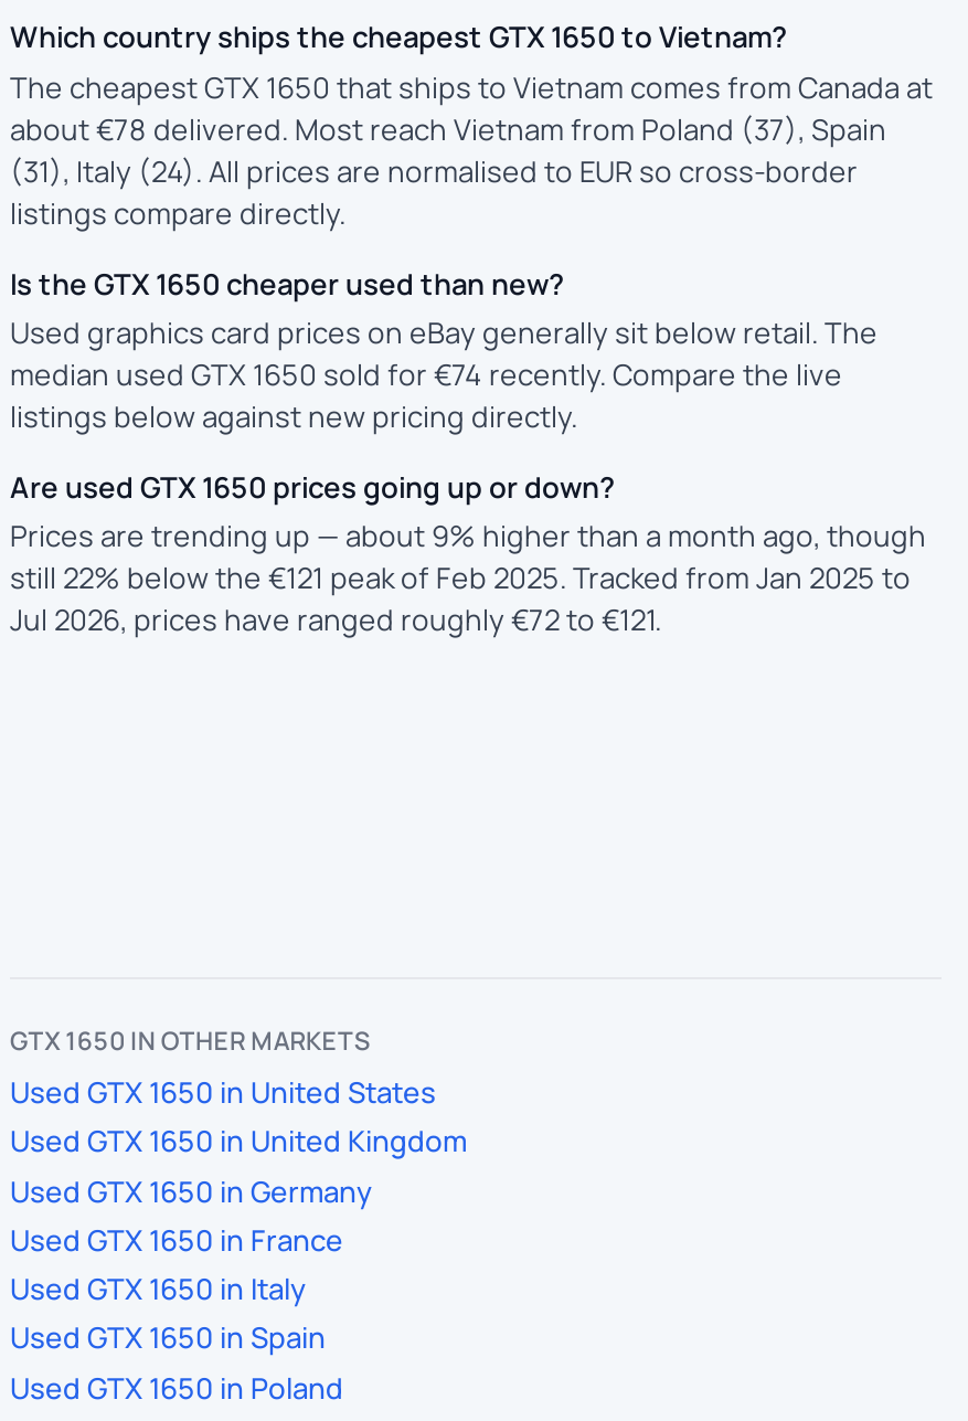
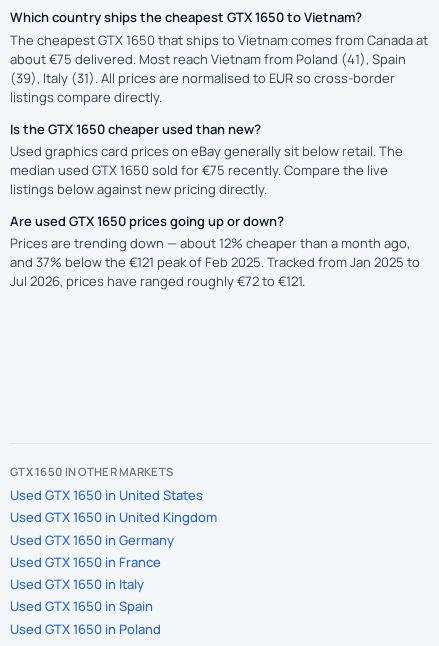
- about €78 delivered. Most reach Vietnam from Poland (37), Spain
+ about €75 delivered. Most reach Vietnam from Poland (41), Spain

- (31), Italy (24). All prices are normalised to EUR so cross-border
+ (39), Italy (31). All prices are normalised to EUR so cross-border

- median used GTX 1650 sold for €74 recently. Compare the live
+ median used GTX 1650 sold for €75 recently. Compare the live

- Prices are trending up — about 9% higher than a month ago, though
- still 22% below the €121 peak of Feb 2025. Tracked from Jan 2025 to
+ Prices are trending down — about 12% cheaper than a month ago,
+ and 37% below the €121 peak of Feb 2025. Tracked from Jan 2025 to
